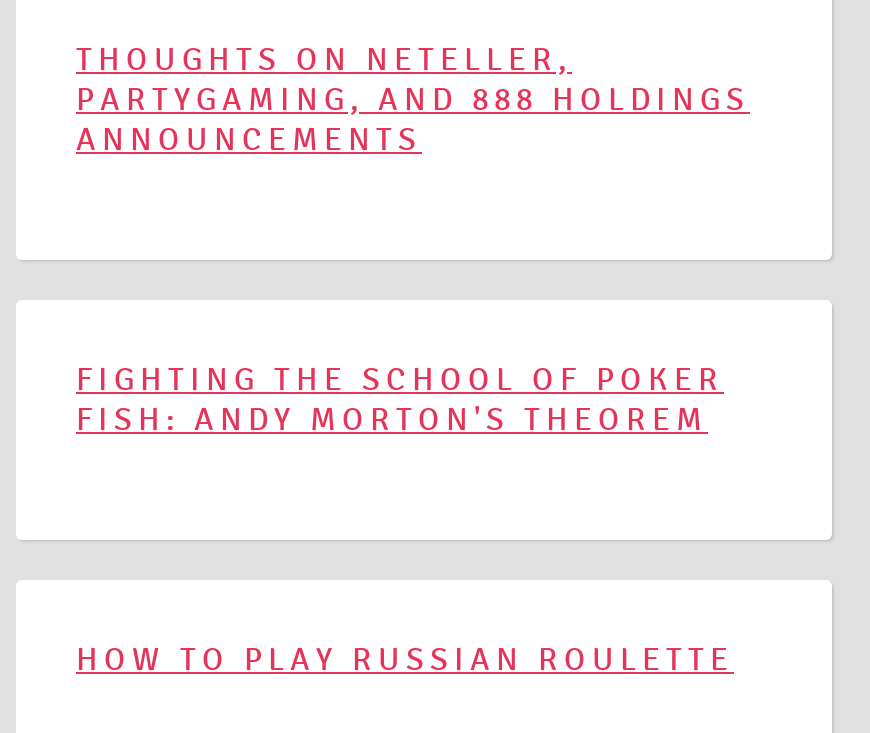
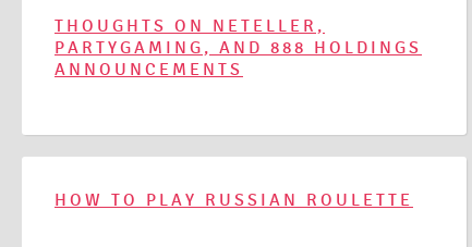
- FIGHTING THE SCHOOL OF POKER
- FISH: ANDY MORTON'S THEOREM
